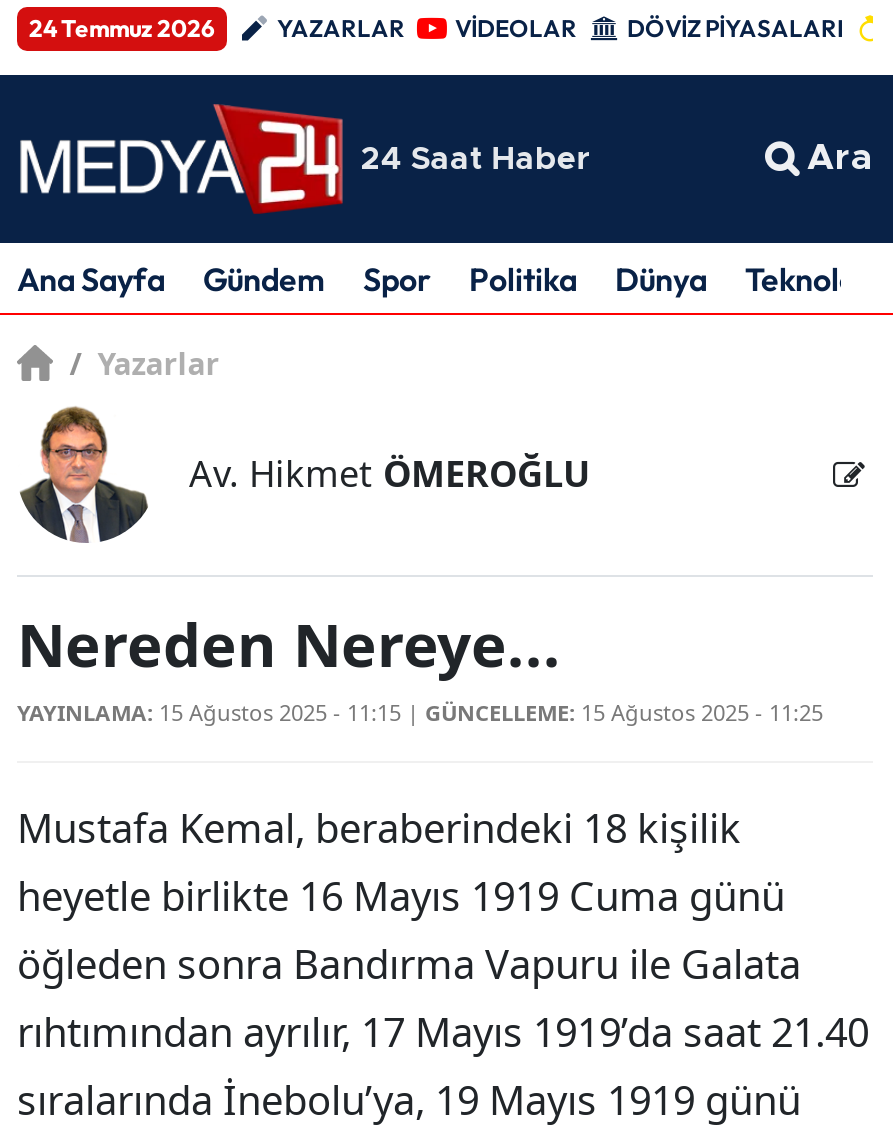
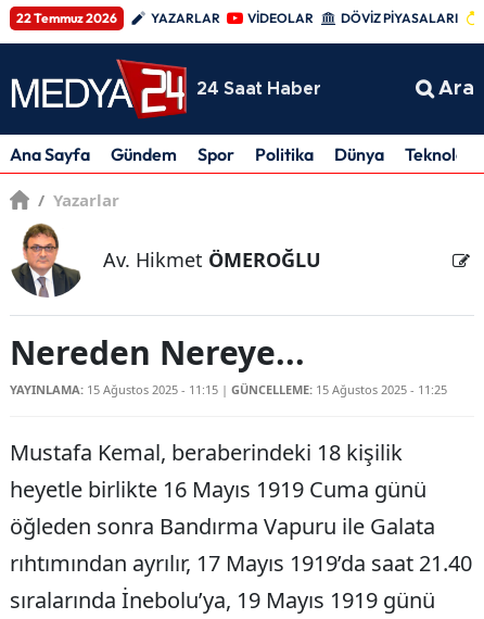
- 24 Temmuz 2026
+ 22 Temmuz 2026
